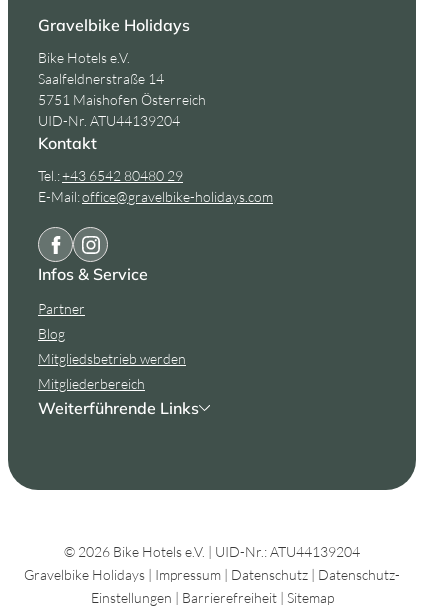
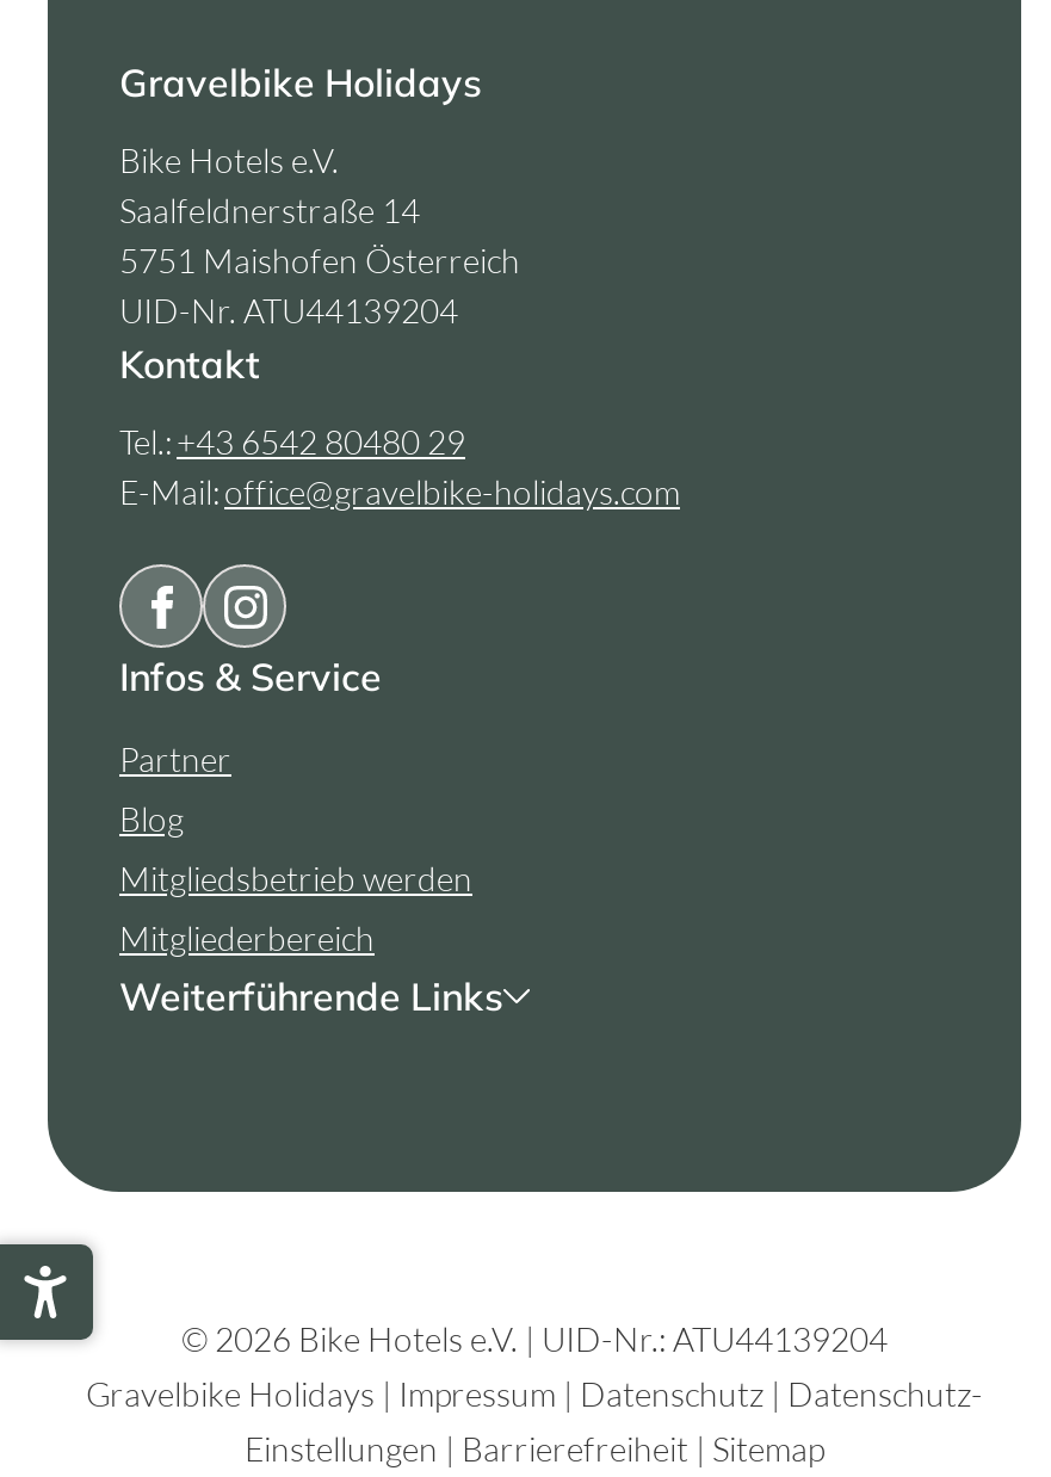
+ [image]
